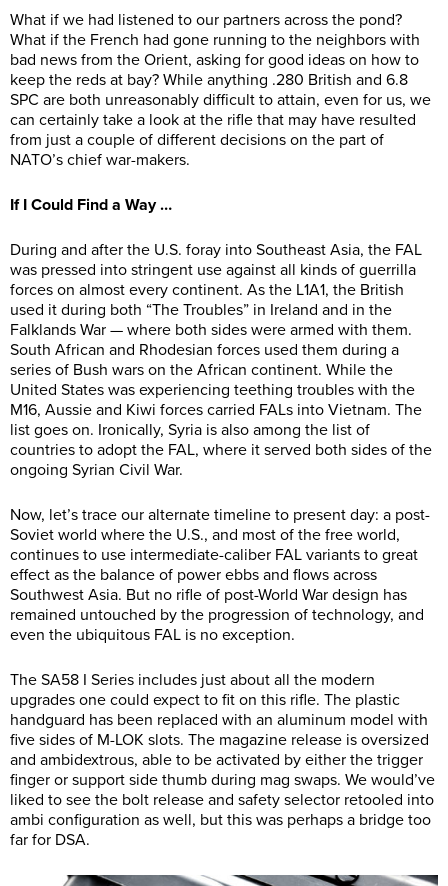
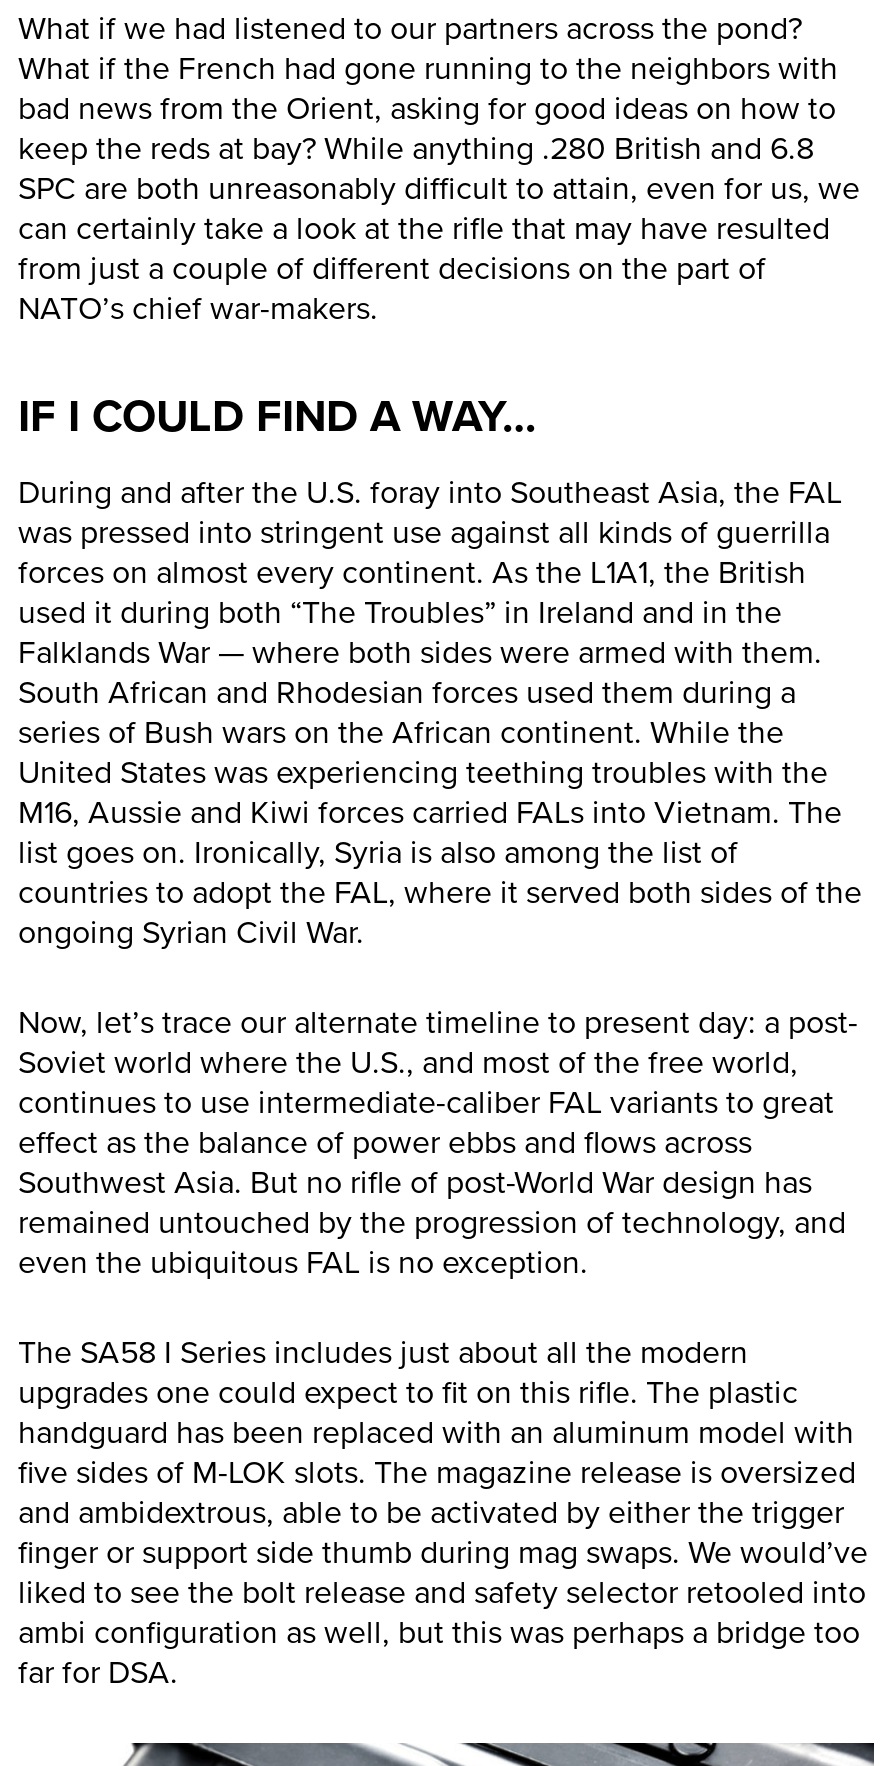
- If I Could Find a Way …
+ IF I COULD FIND A WAY…
